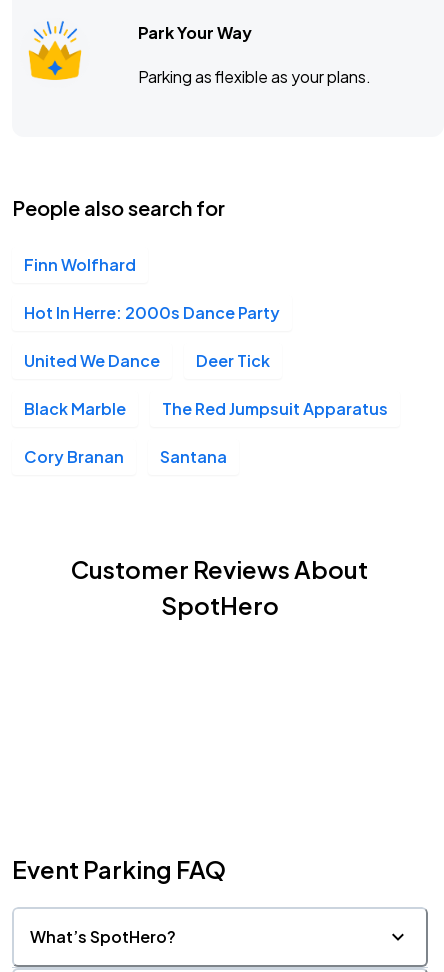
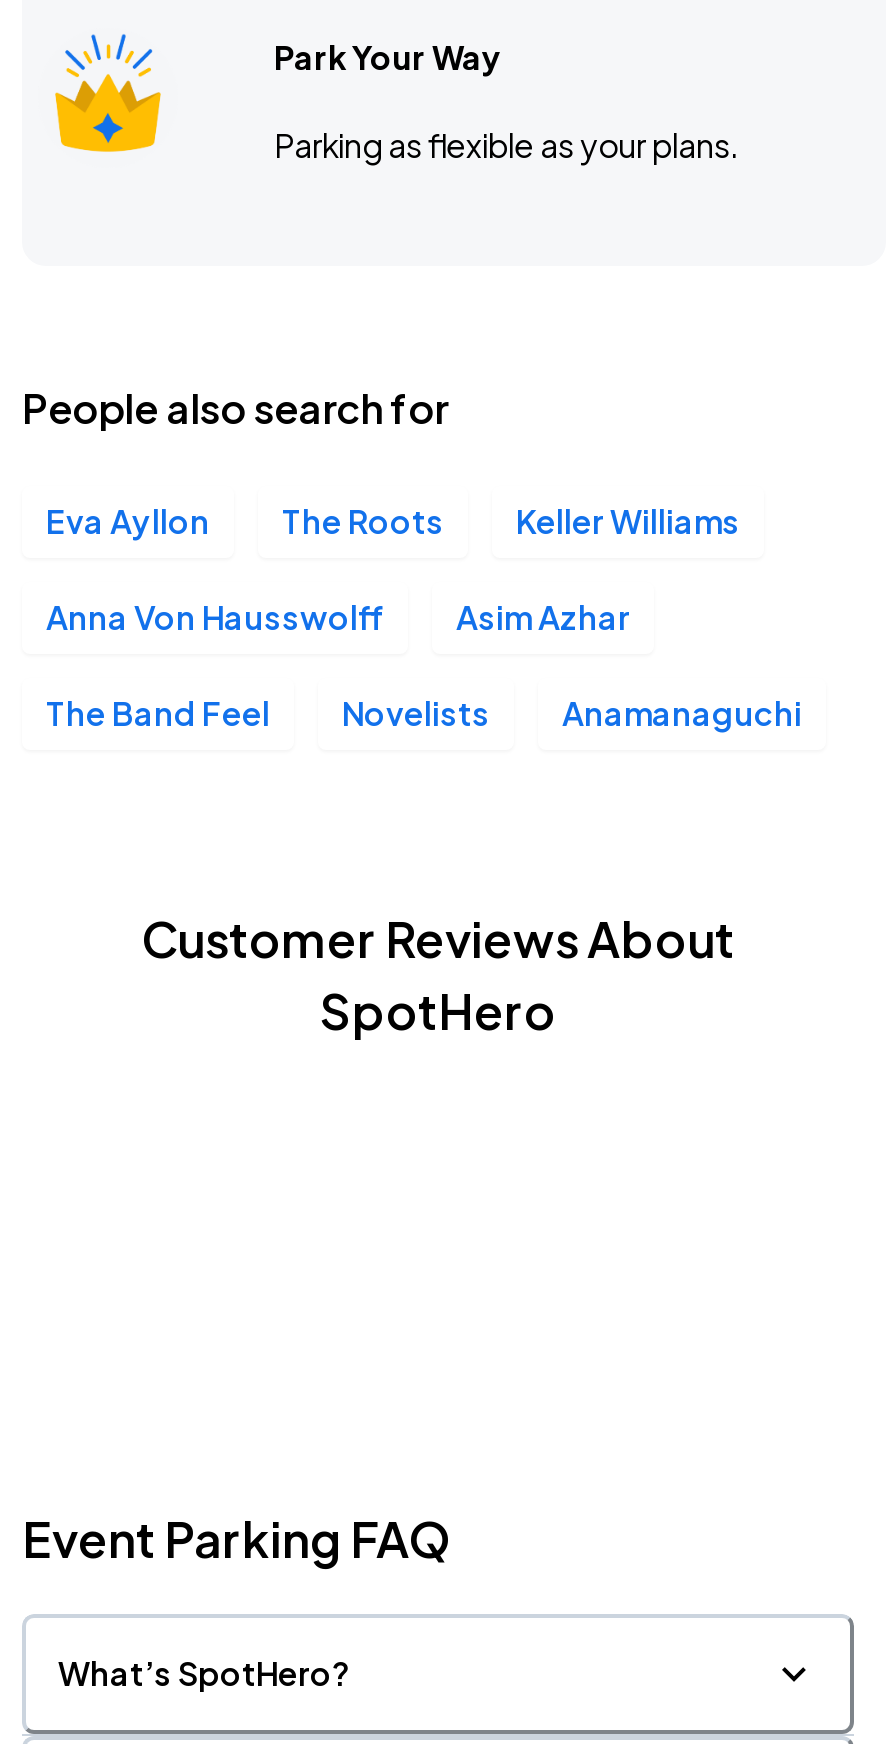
- Finn Wolfhard
- Hot In Herre: 2000s Dance Party
- United We Dance
- Deer Tick
- Black Marble
- The Red Jumpsuit Apparatus
- Cory Branan
- Santana
+ Eva Ayllon
+ The Roots
+ Keller Williams
+ Anna Von Hausswolff
+ Asim Azhar
+ The Band Feel
+ Novelists
+ Anamanaguchi
